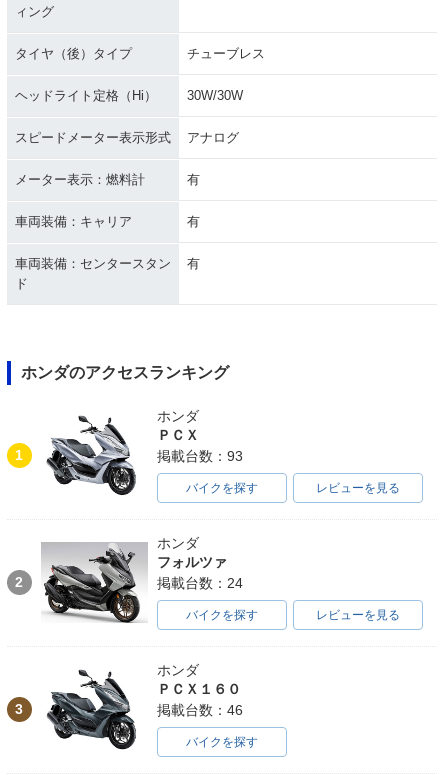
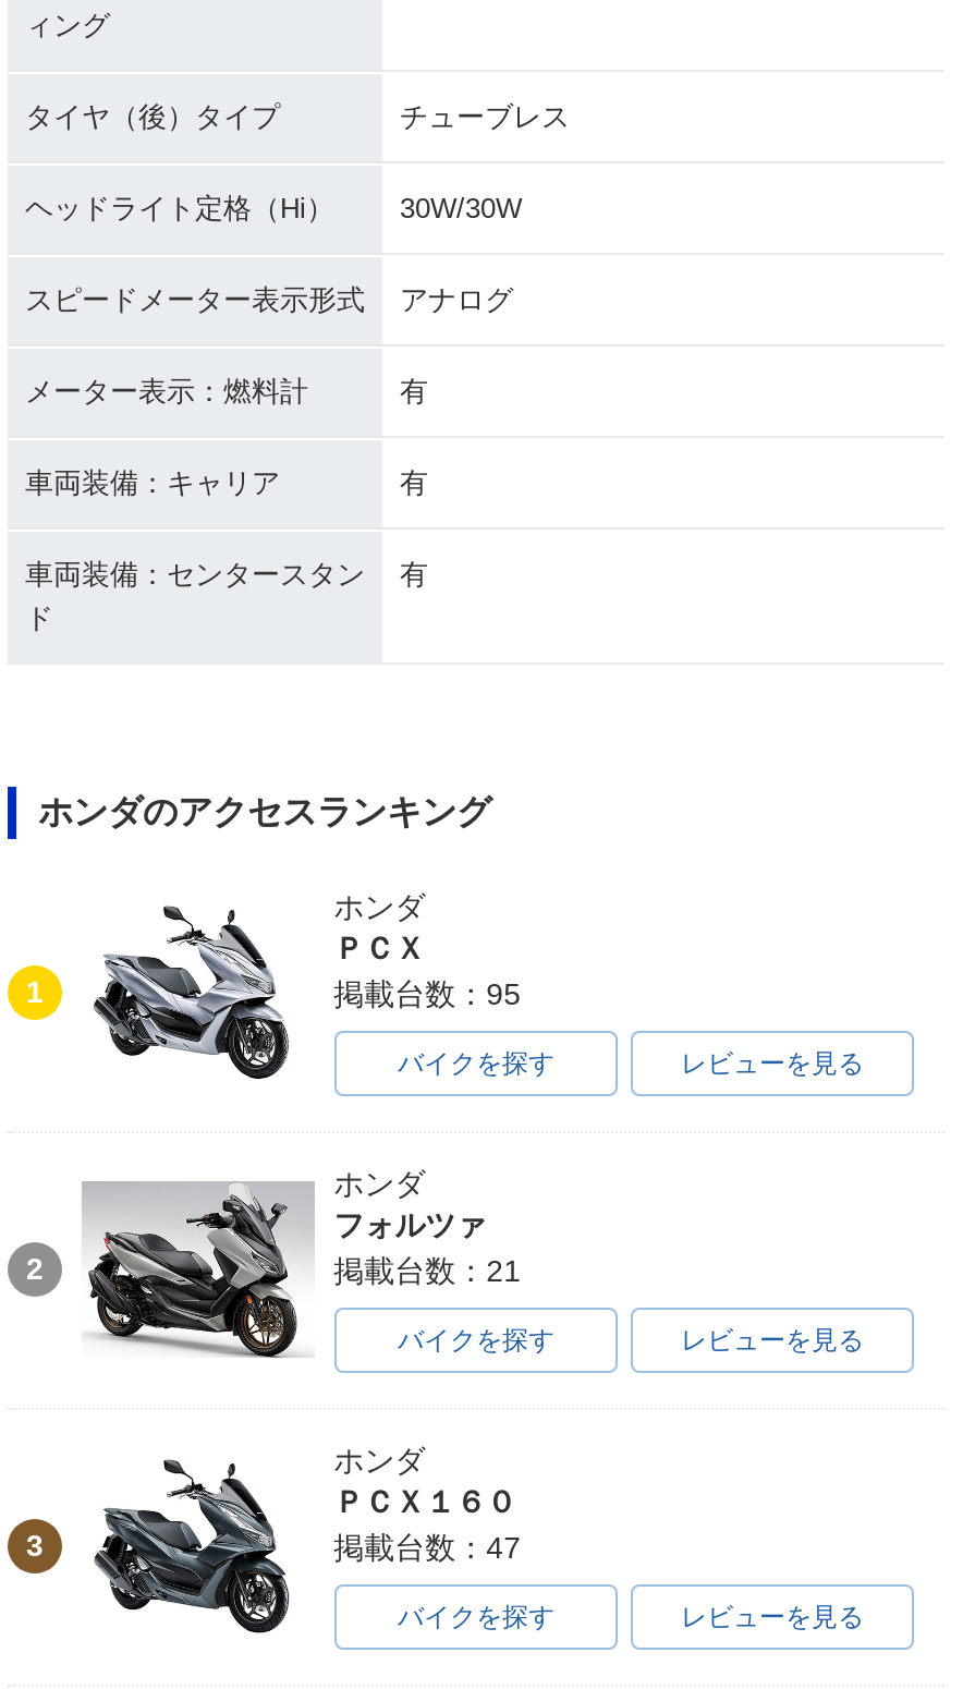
- 掲載台数：93
+ 掲載台数：95

- 掲載台数：24
+ 掲載台数：21

- 掲載台数：46
+ 掲載台数：47

+ レビューを見る
